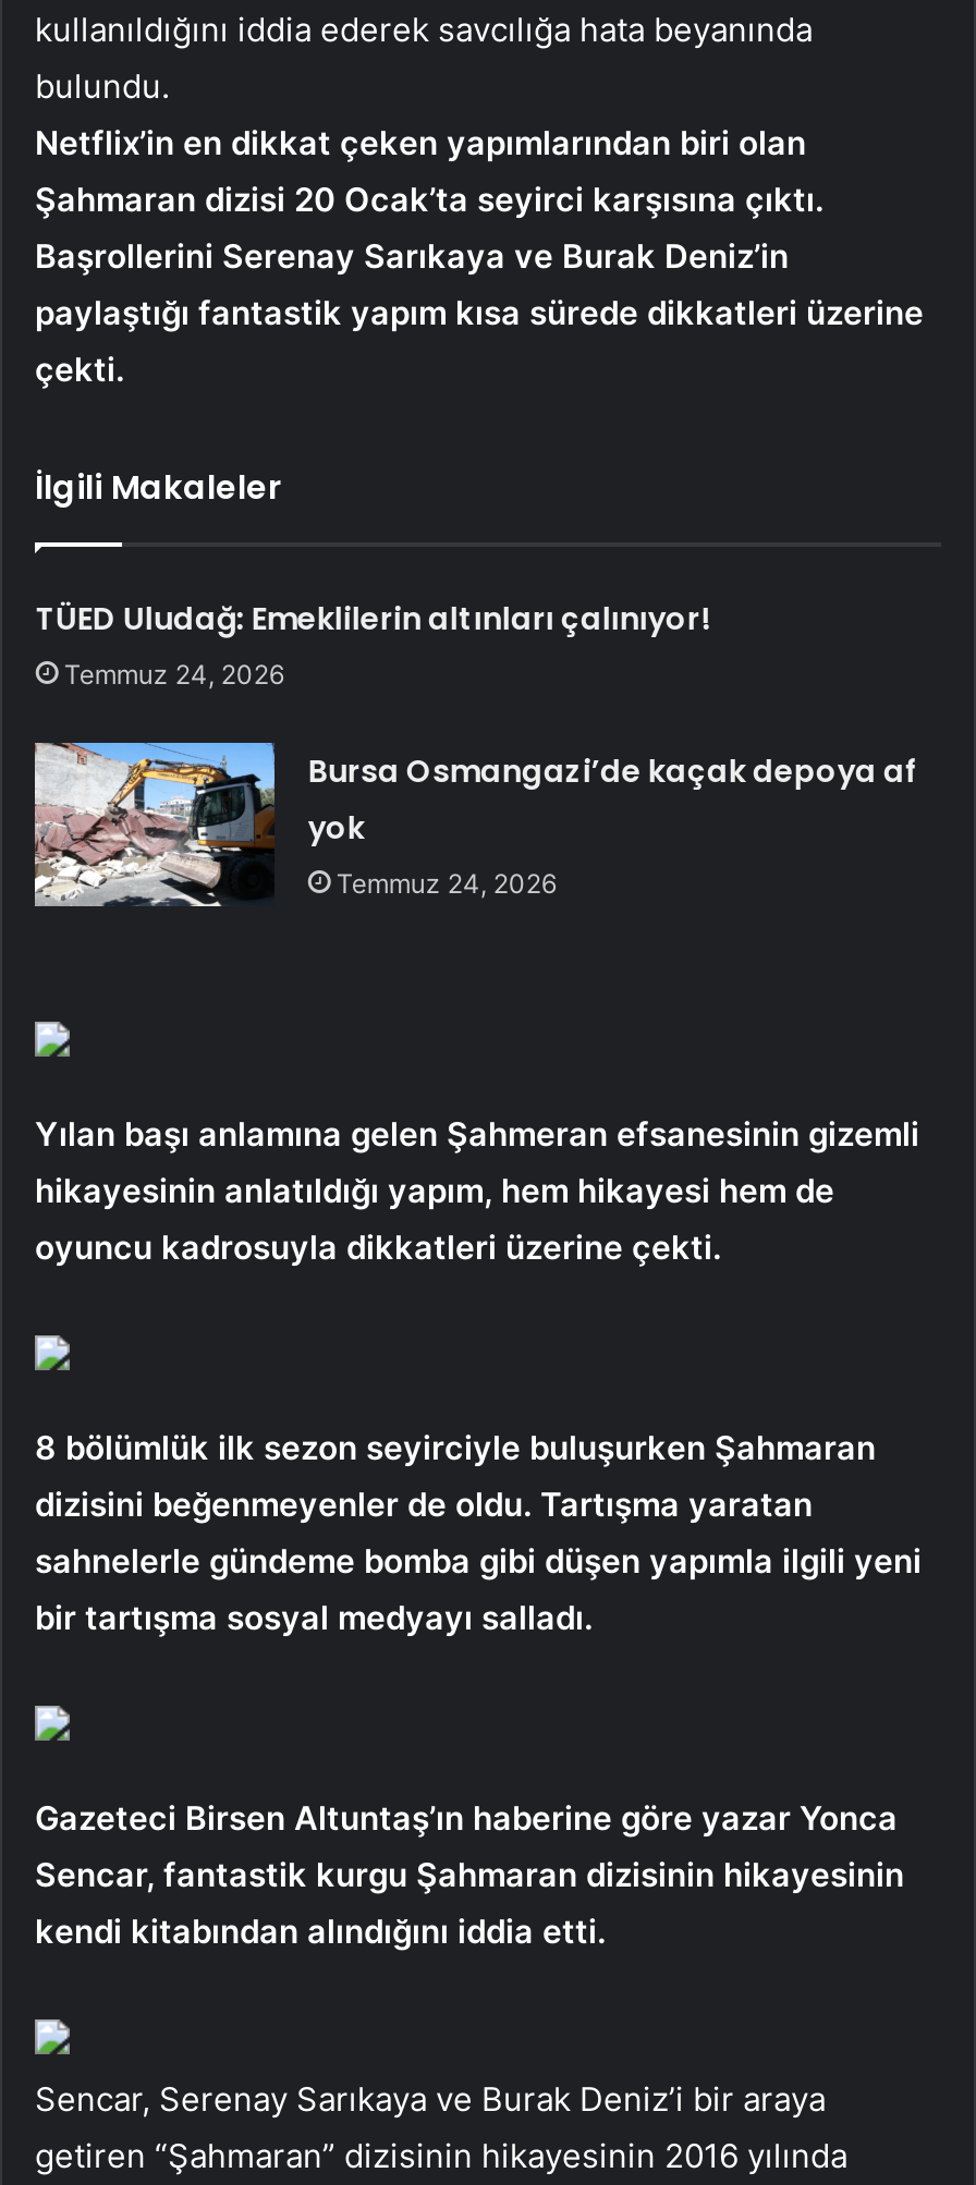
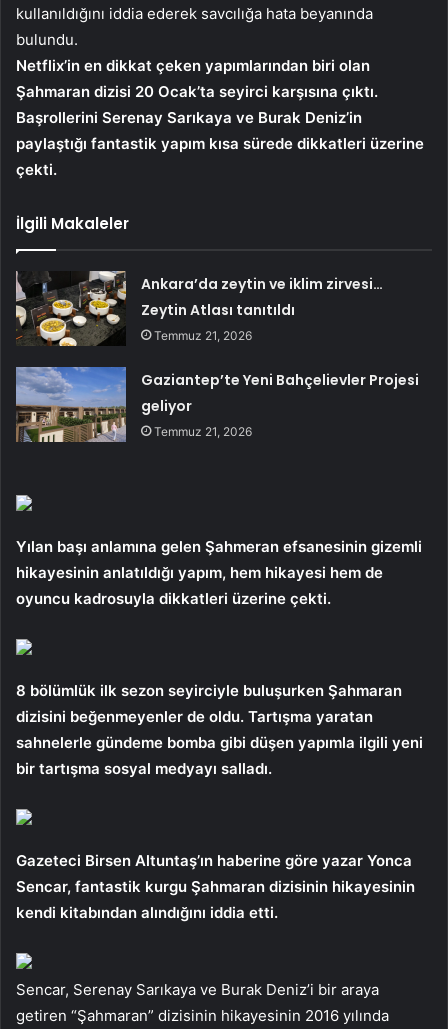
- TÜED Uludağ: Emeklilerin altınları çalınıyor!
- Temmuz 24, 2026
+ Ankara’da zeytin ve iklim zirvesi…
+ Zeytin Atlası tanıtıldı
+ Temmuz 21, 2026

- [image]
- Bursa Osmangazi’de kaçak depoya af
- yok
- Temmuz 24, 2026
+ [image]
+ Gaziantep’te Yeni Bahçelievler Projesi
+ geliyor
+ Temmuz 21, 2026
